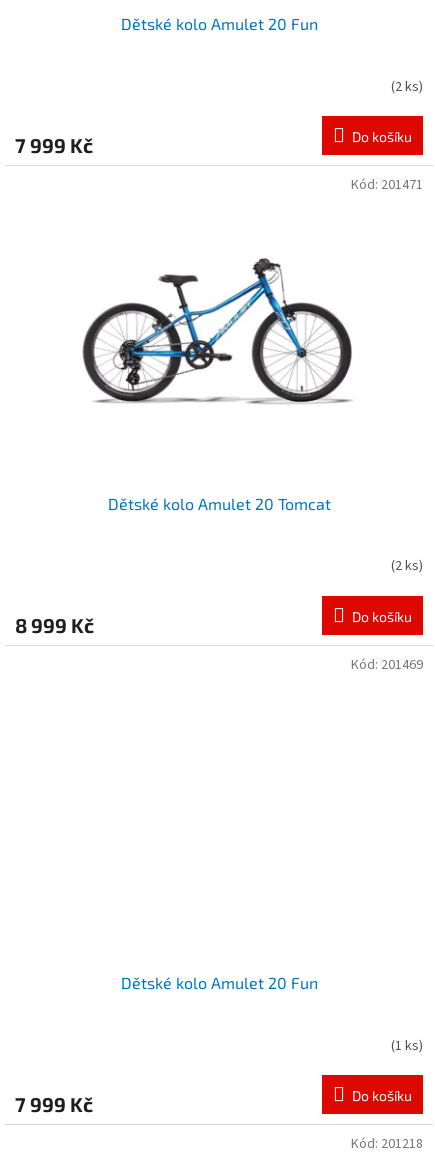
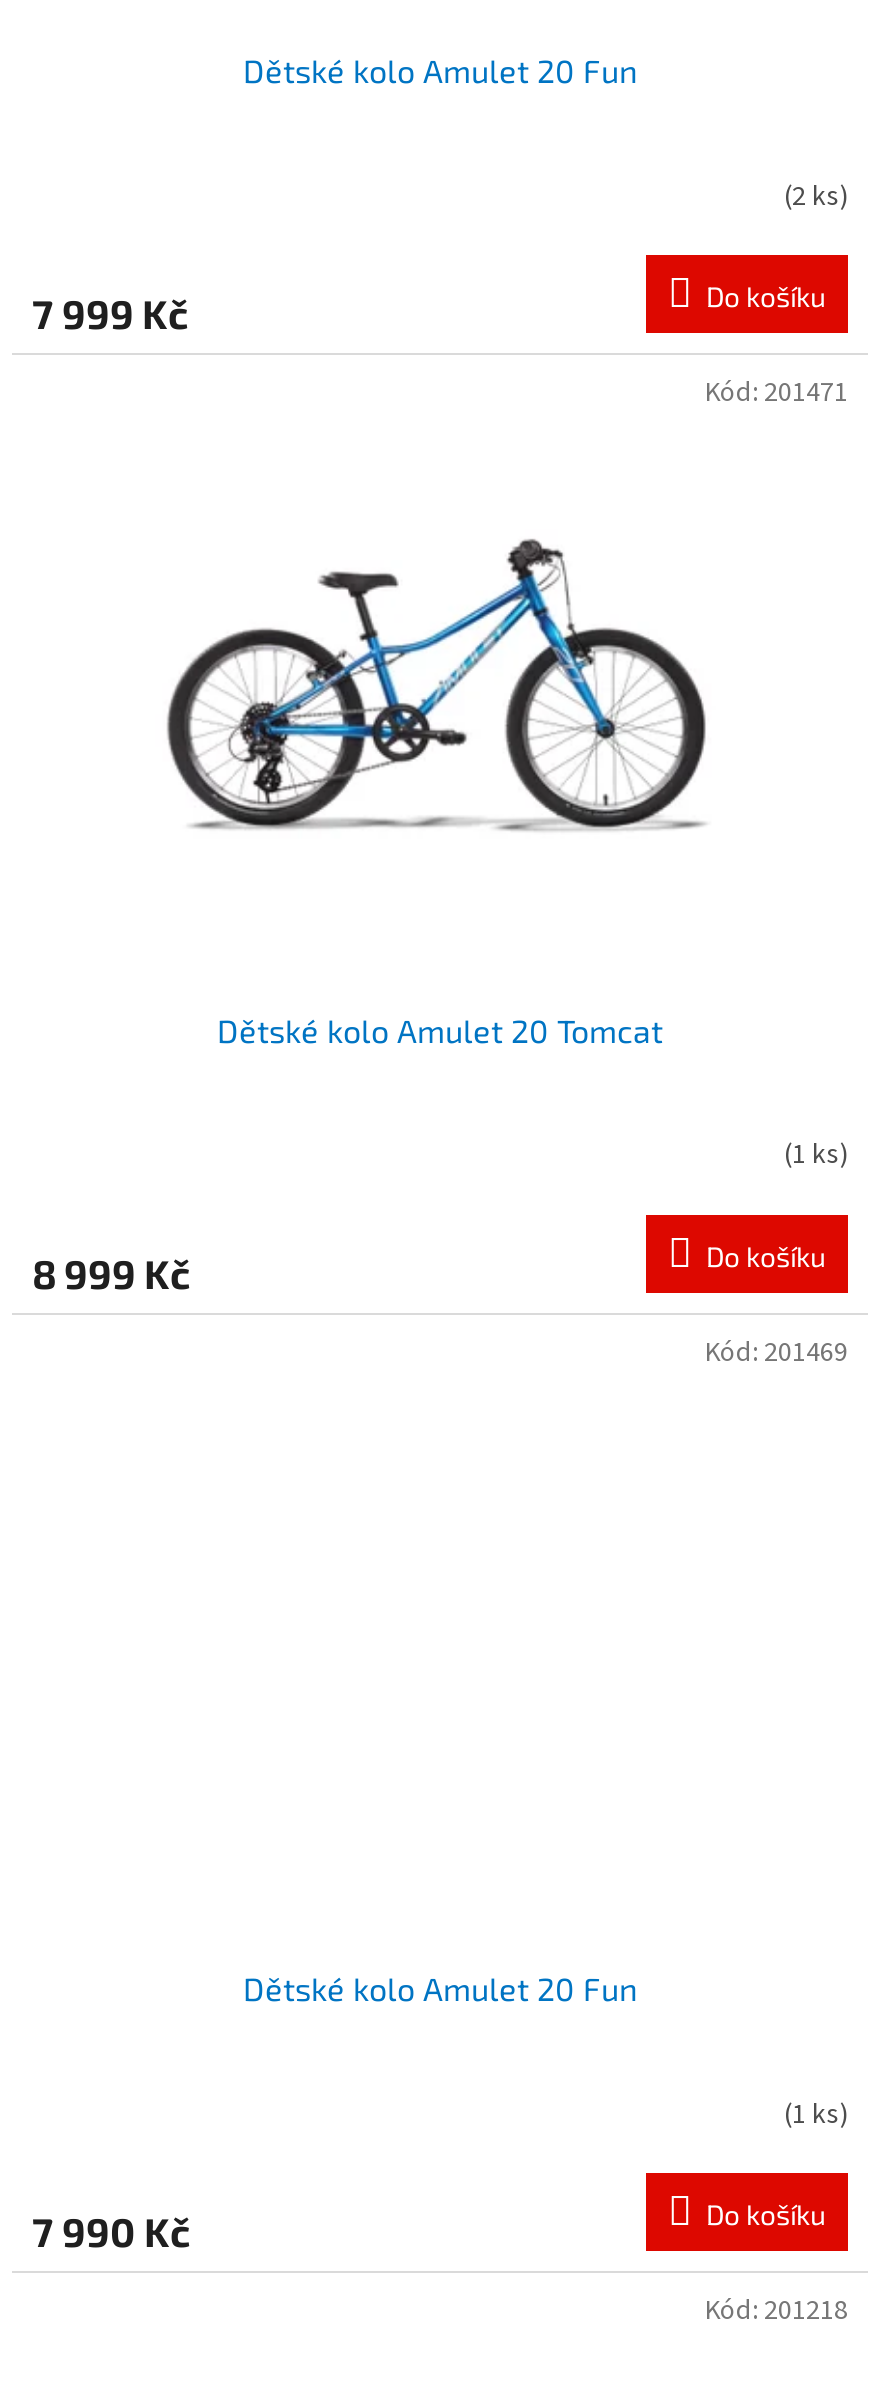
- (2 ks)
+ (1 ks)

- 7 999 Kč
+ 7 990 Kč
